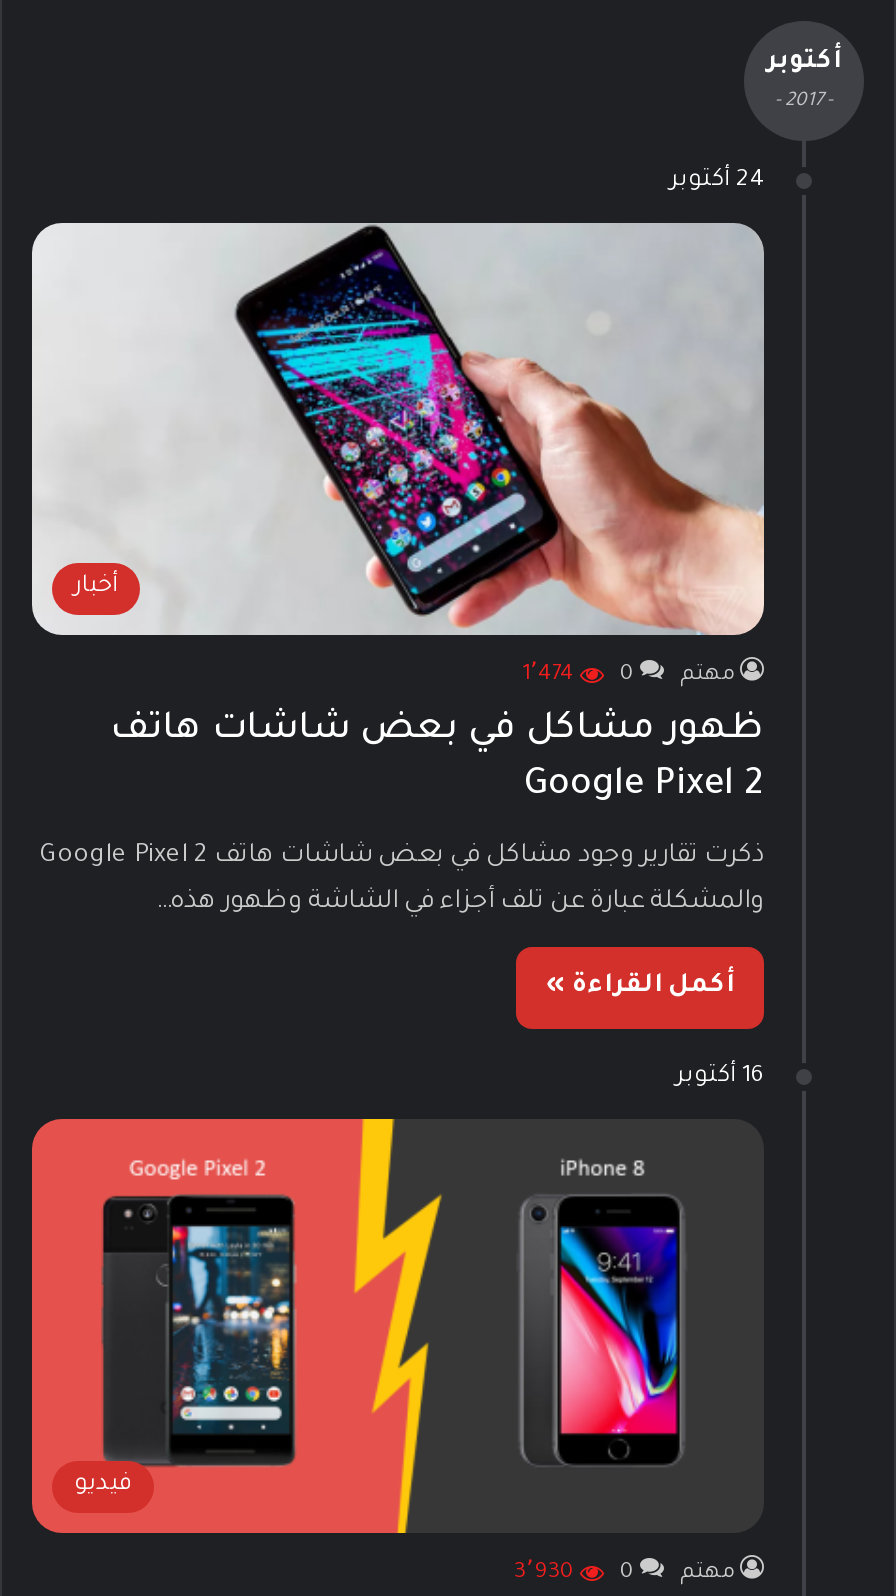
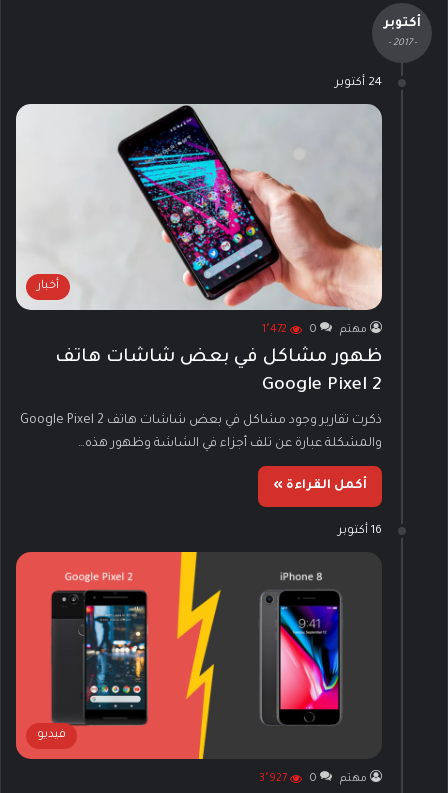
- 1٬474
+ 1٬472

- مهتم 0 3٬930
+ مهتم 0 3٬927
